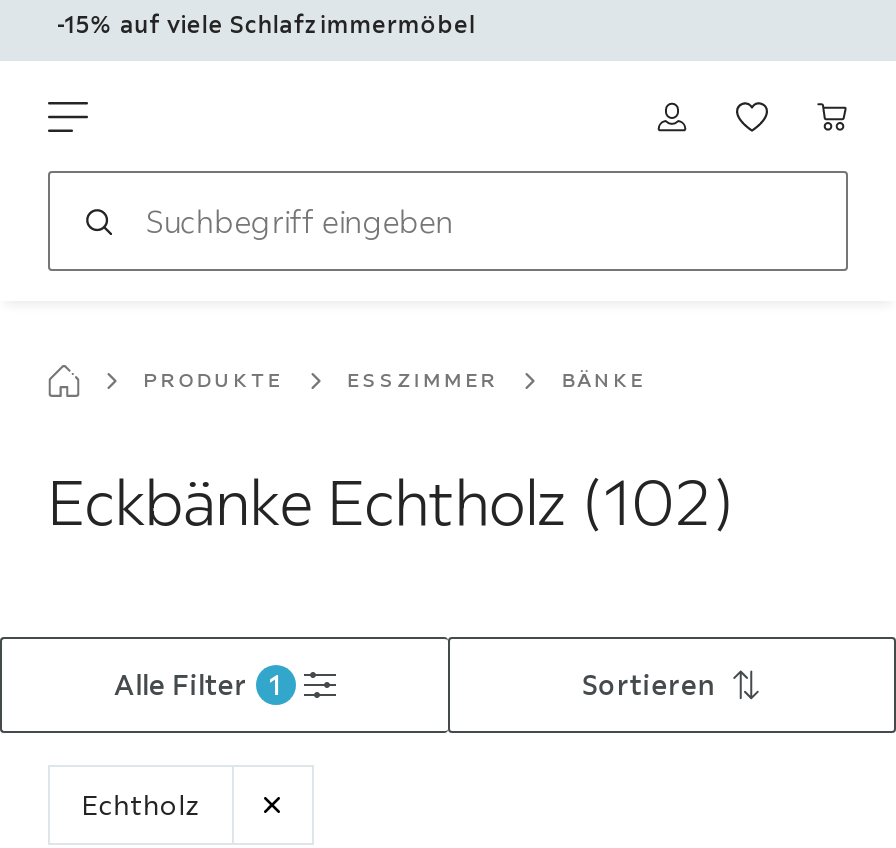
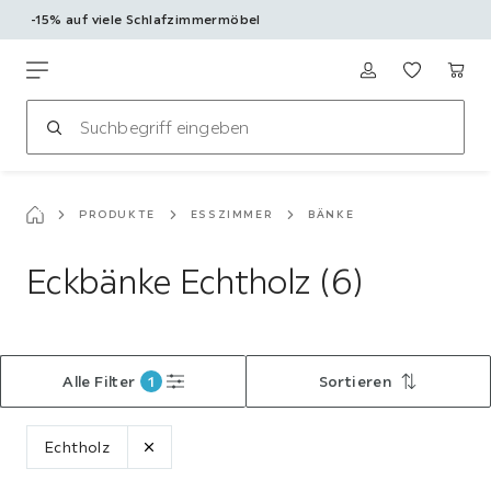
- Eckbänke Echtholz (102)
+ Eckbänke Echtholz (6)
